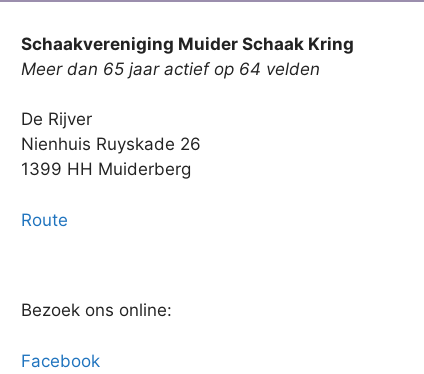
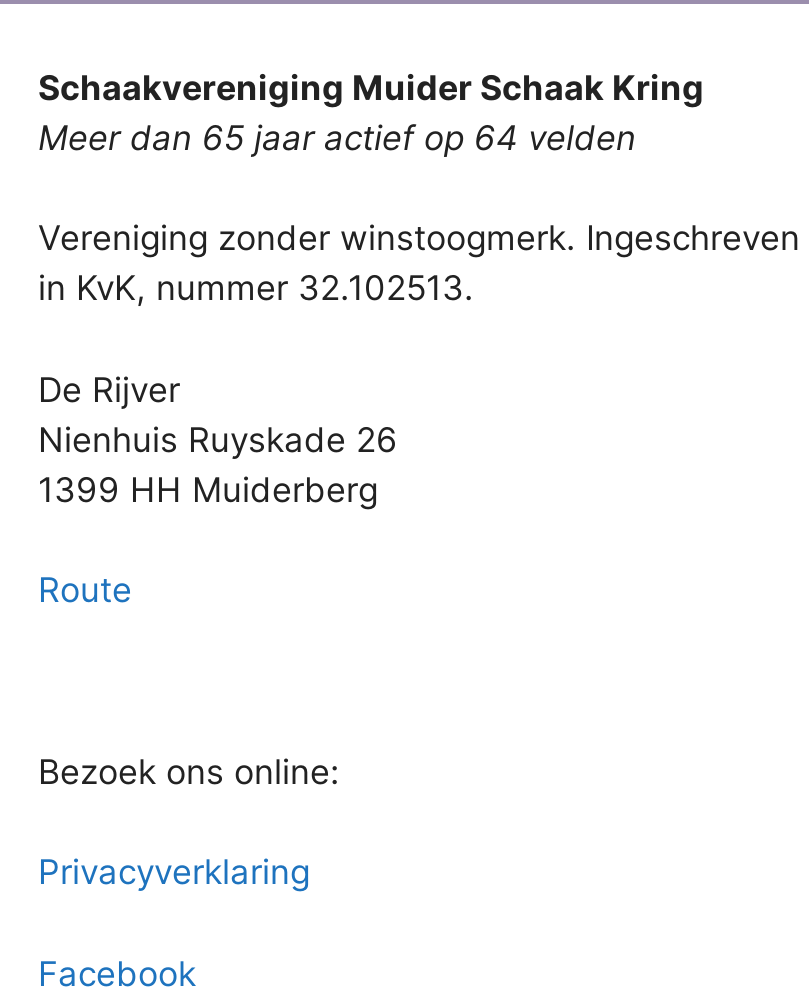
+ Vereniging zonder winstoogmerk. Ingeschreven
+ in KvK, nummer 32.102513.

+ Privacyverklaring
